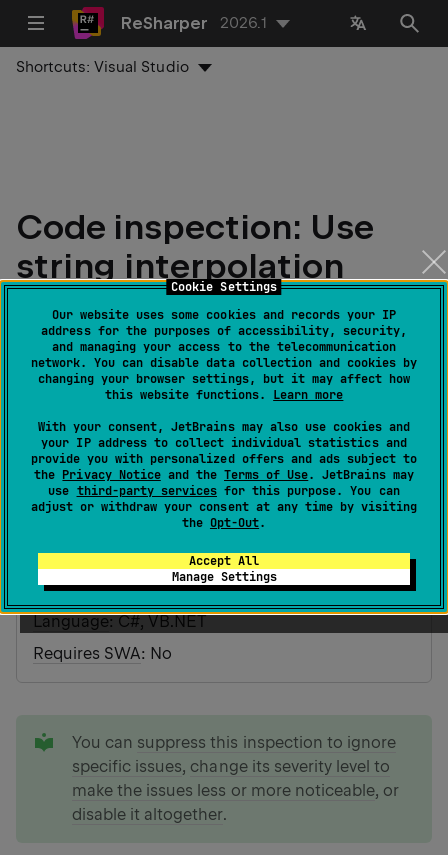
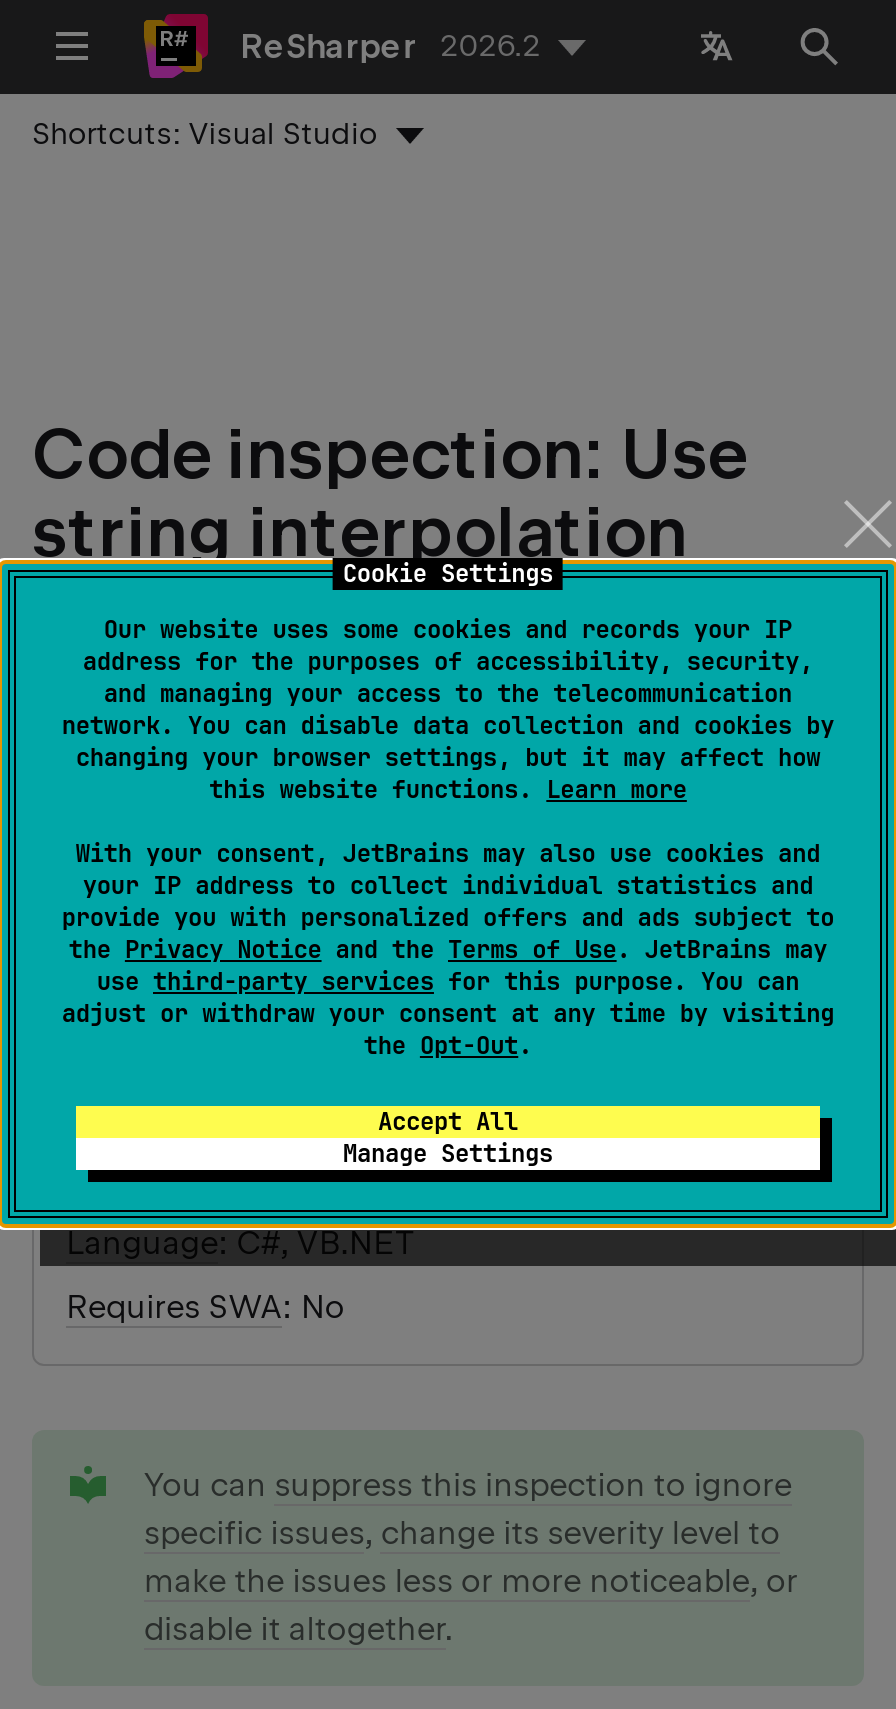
- ReSharper 2026.1
+ ReSharper 2026.2
